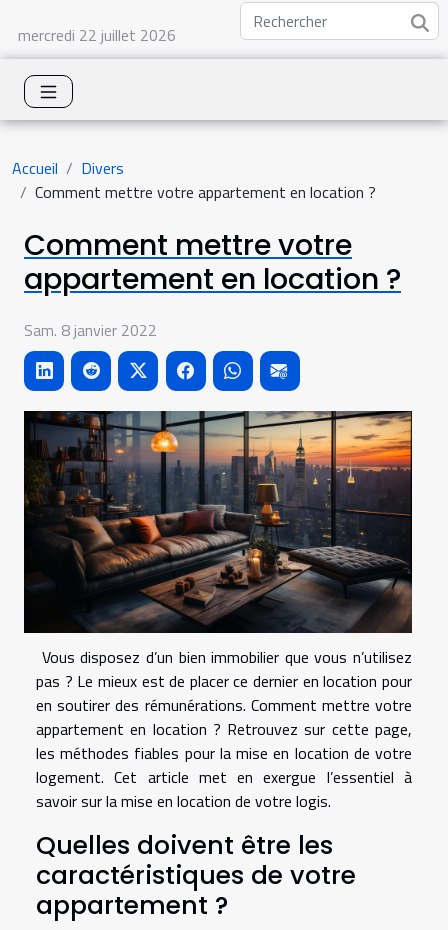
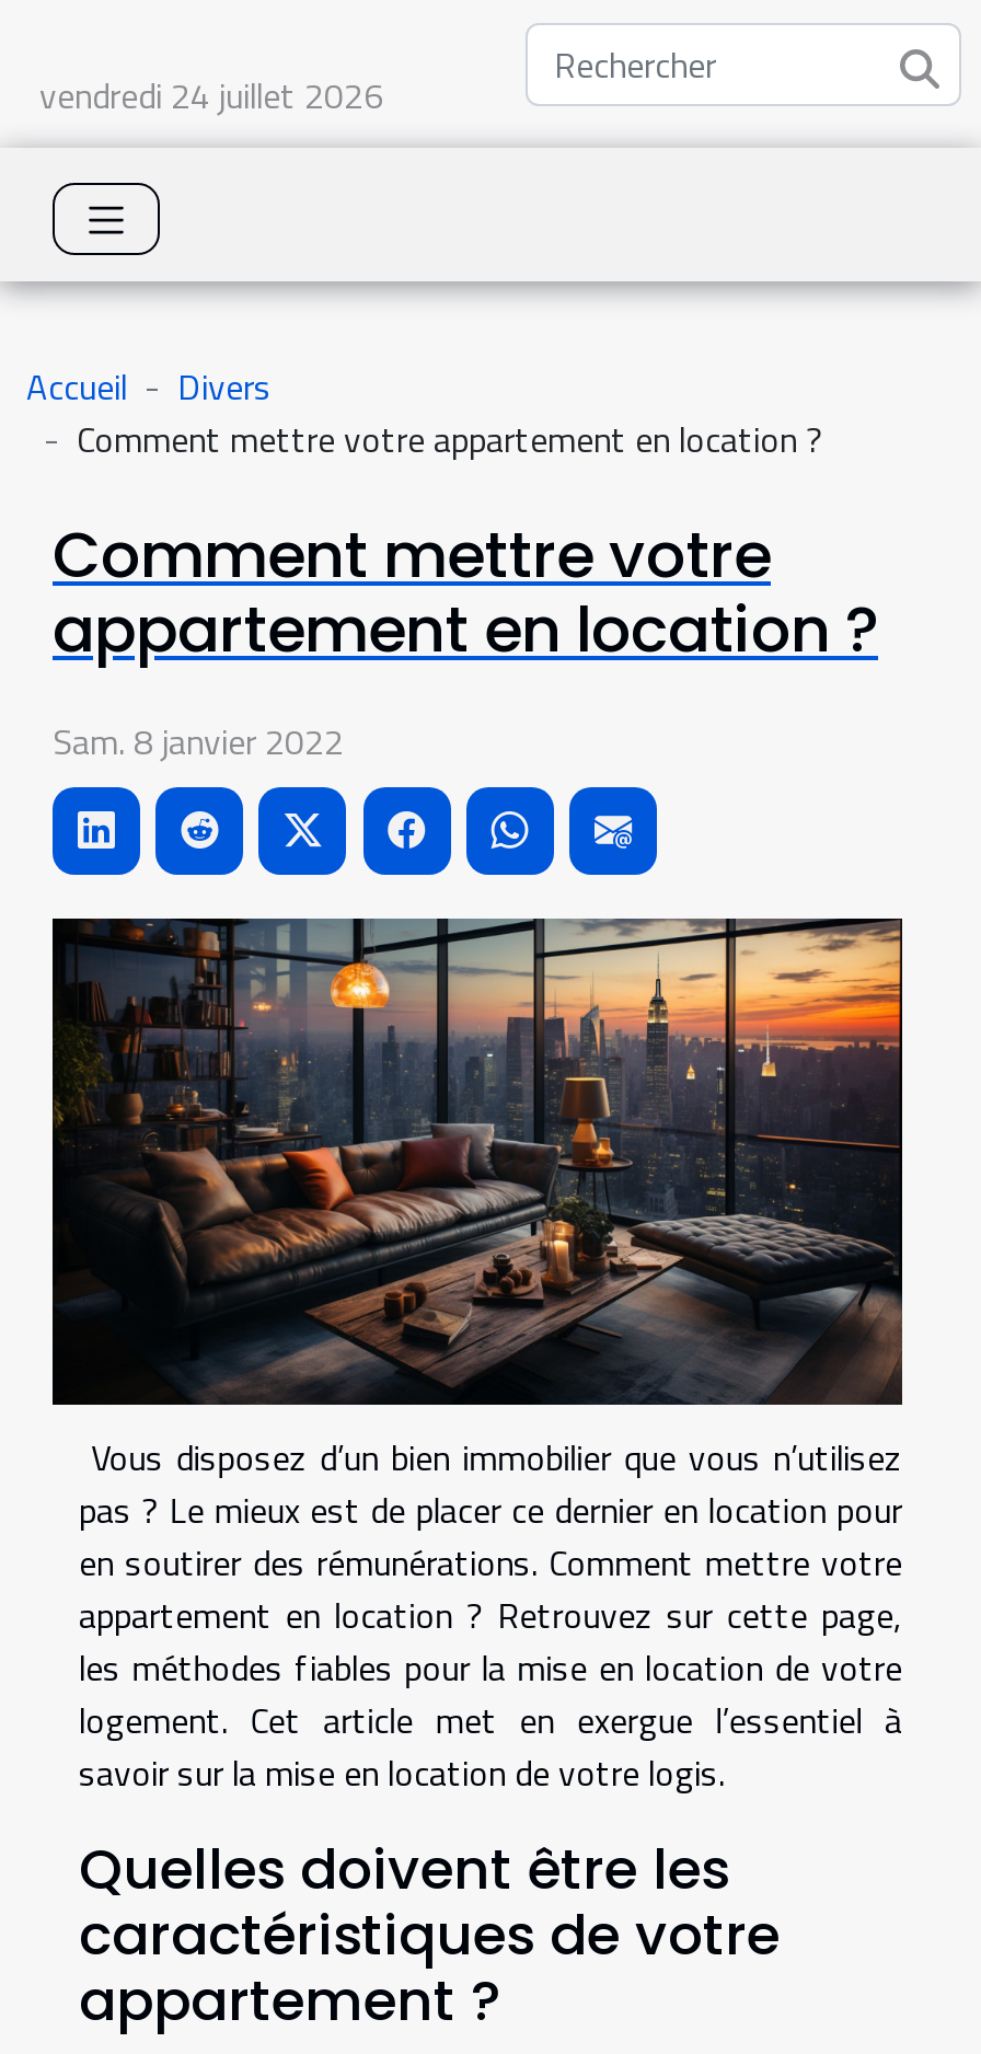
- mercredi 22 juillet 2026
+ vendredi 24 juillet 2026
